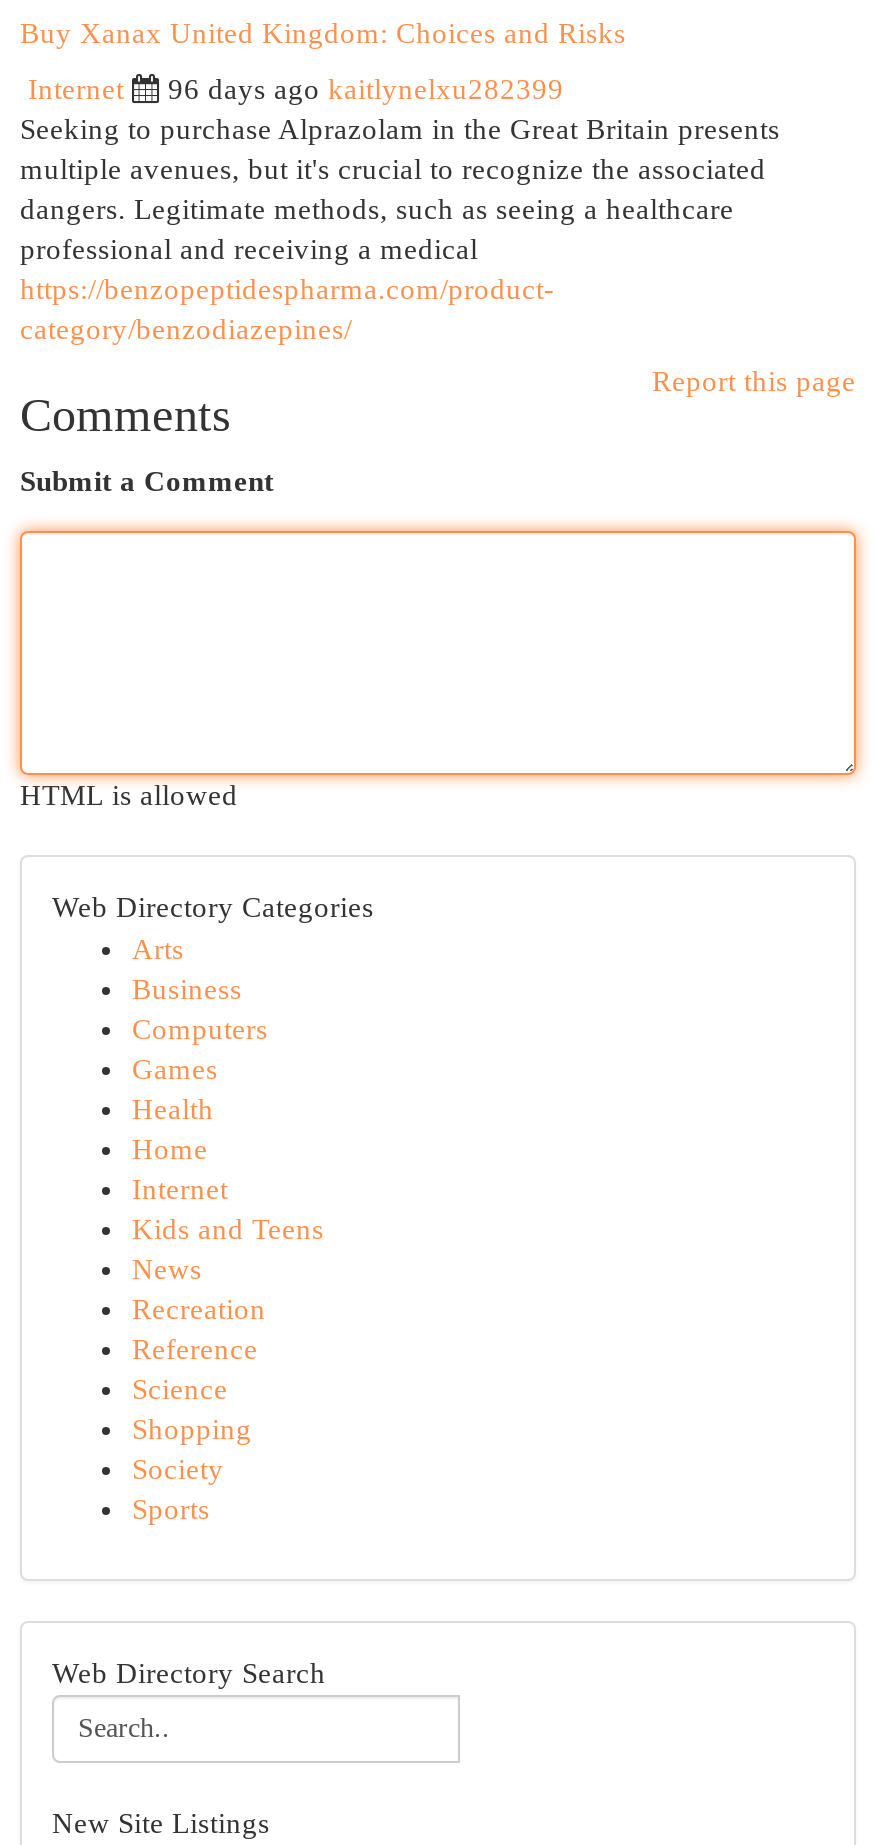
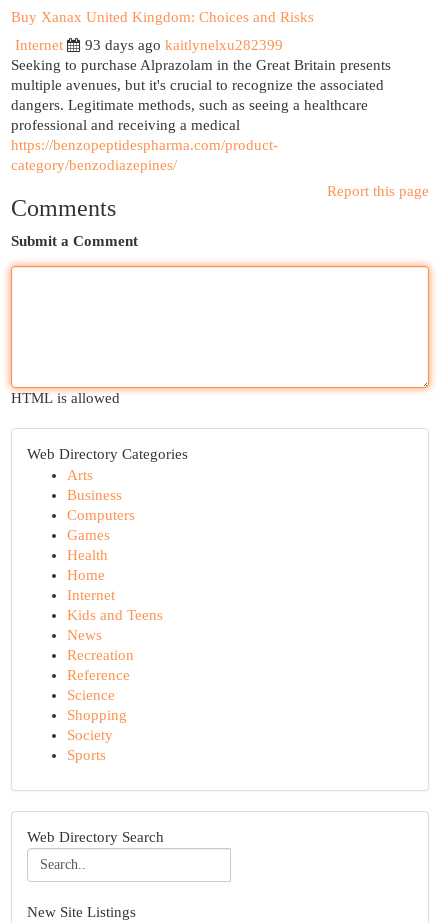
- 96 days ago kaitlynelxu282399
+ 93 days ago kaitlynelxu282399
